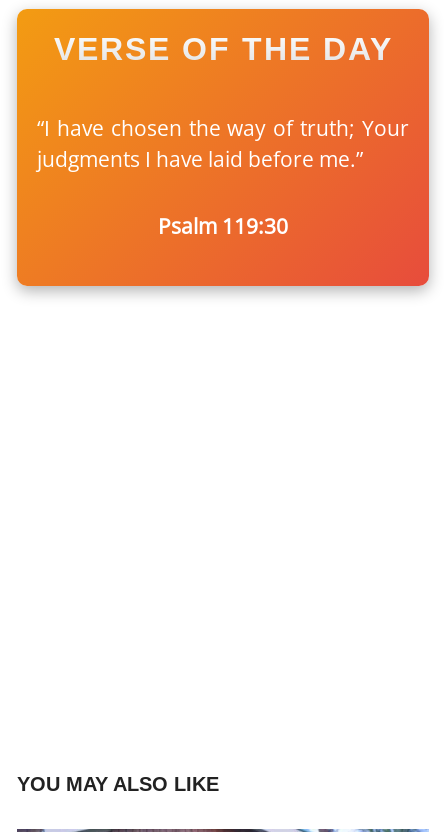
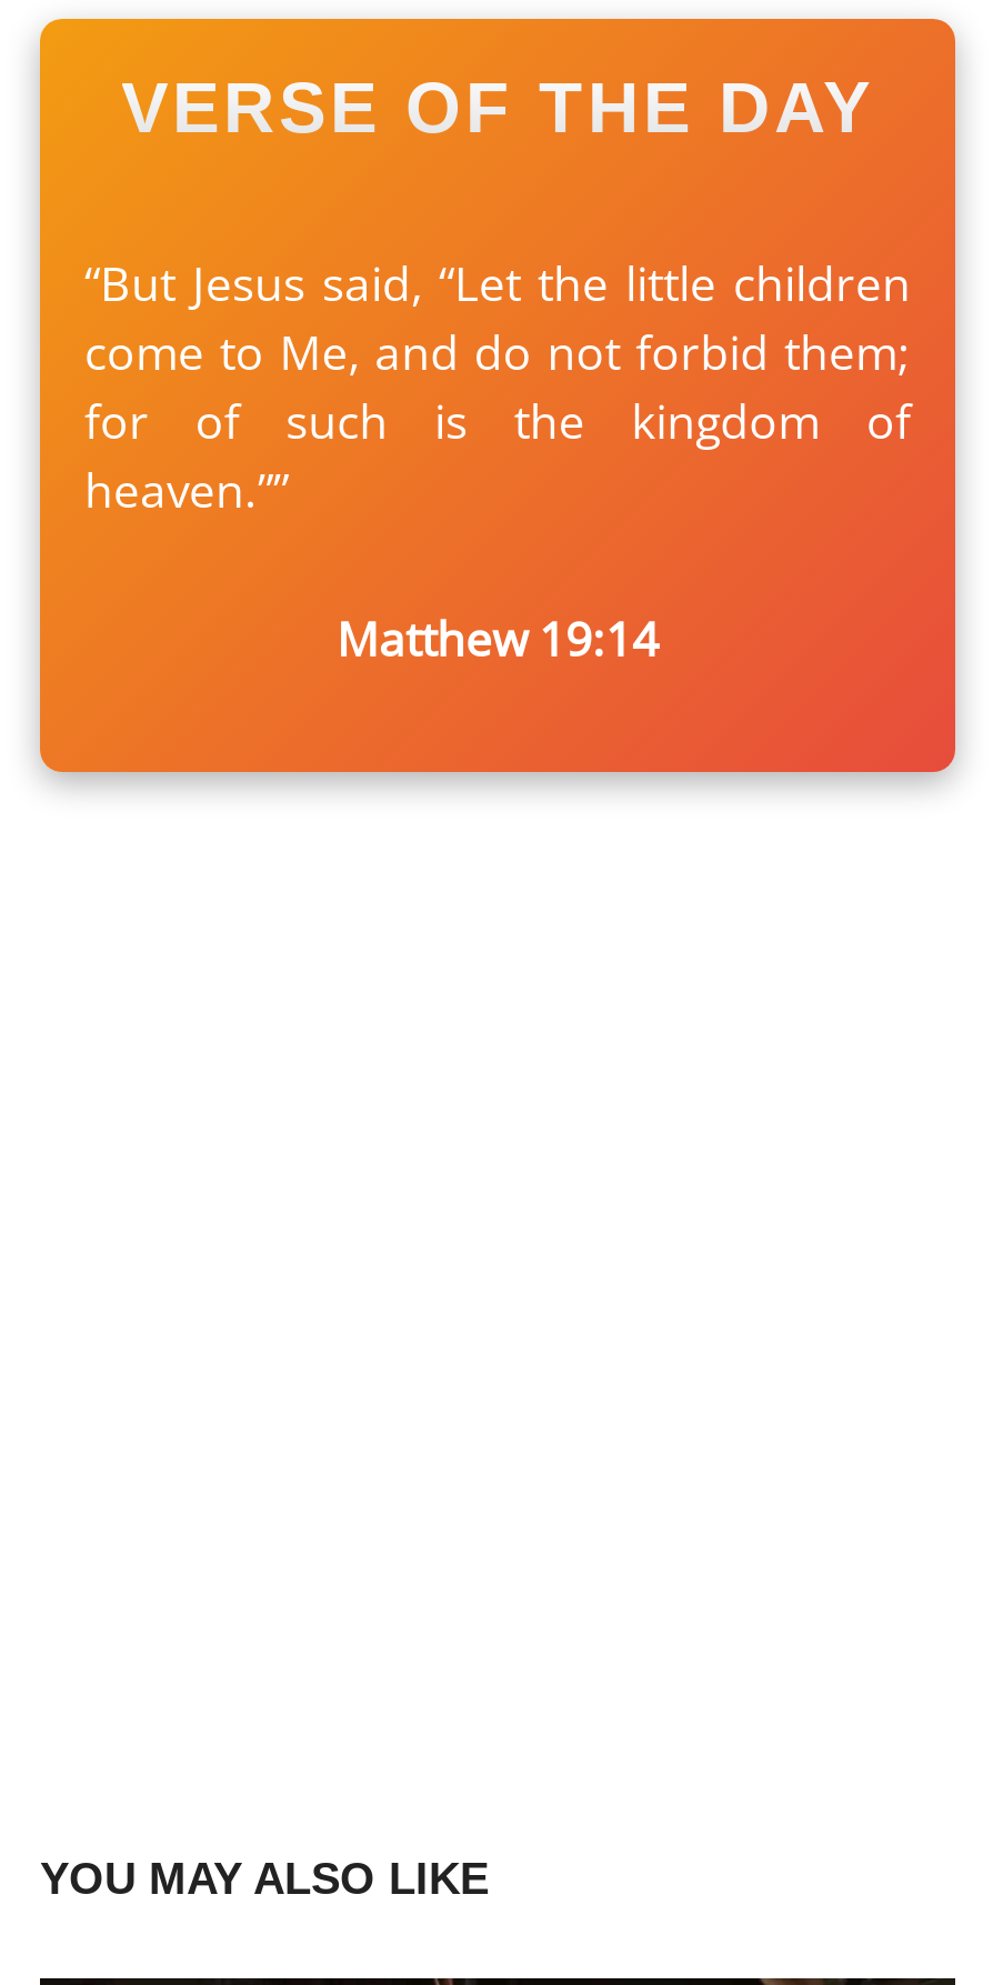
- “I have chosen the way of truth; Your
- judgments I have laid before me.”
+ “But Jesus said, “Let the little children
+ come to Me, and do not forbid them;
+ for of such is the kingdom of
+ heaven.””

- Psalm 119:30
+ Matthew 19:14
